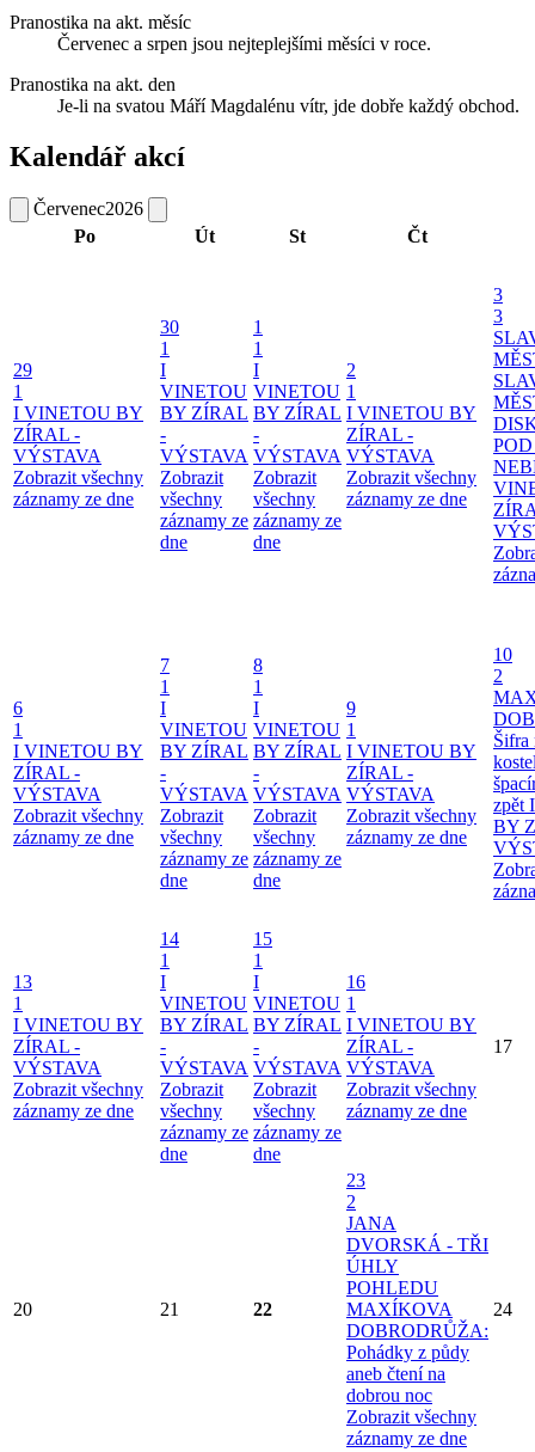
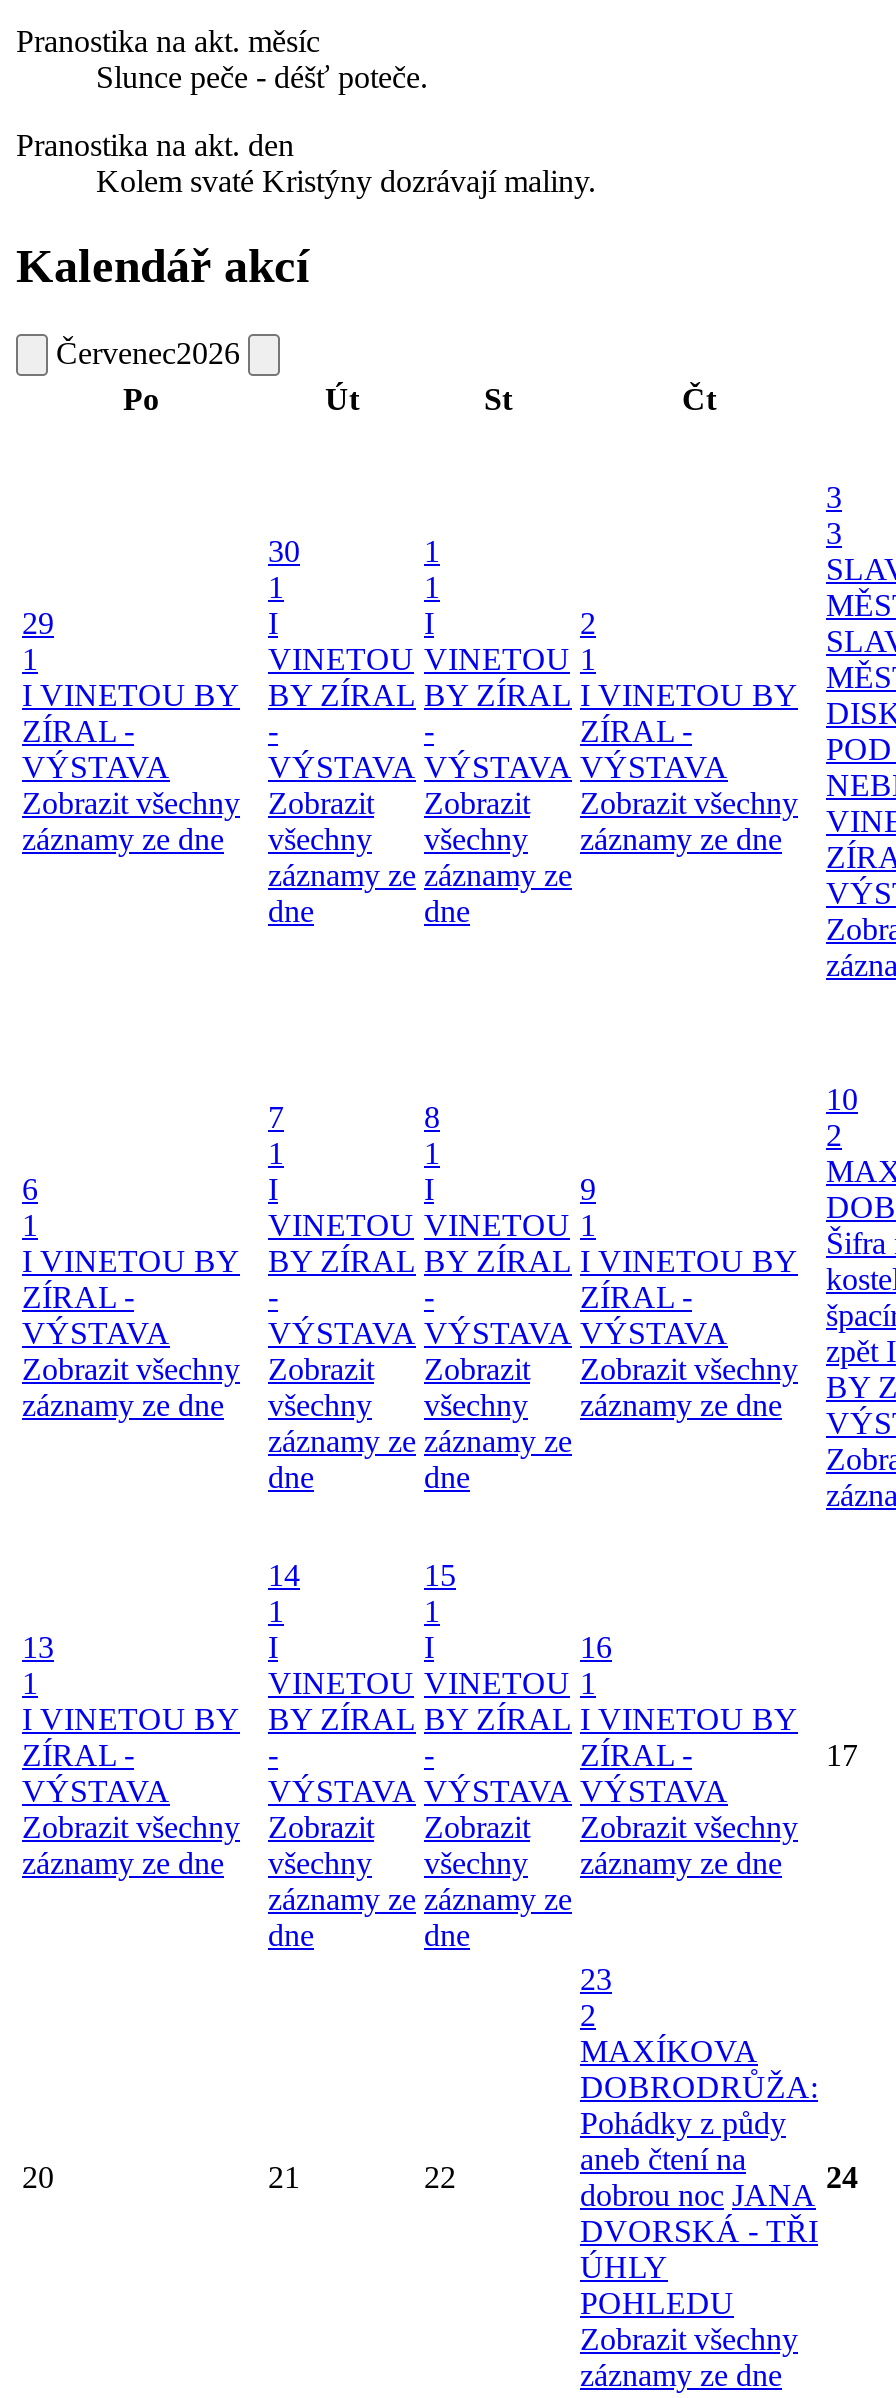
- Červenec a srpen jsou nejteplejšími měsíci v roce.
+ Slunce peče - déšť poteče.

- Je-li na svatou Máří Magdalénu vítr, jde dobře každý obchod.
+ Kolem svaté Kristýny dozrávají maliny.

- JANA

moved down: DVORSKÁ - TŘI | ÚHLY | POHLEDU

moved up: MAXÍKOVA | DOBRODRŮŽA: | Pohádky z půdy | aneb čtení na

- dobrou noc
+ dobrou noc JANA
